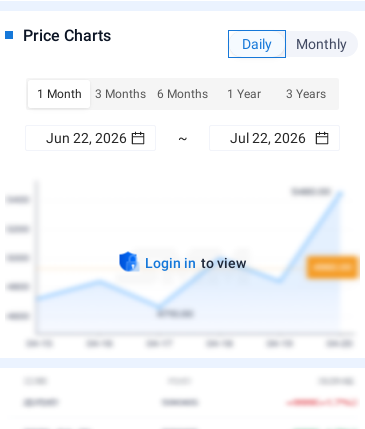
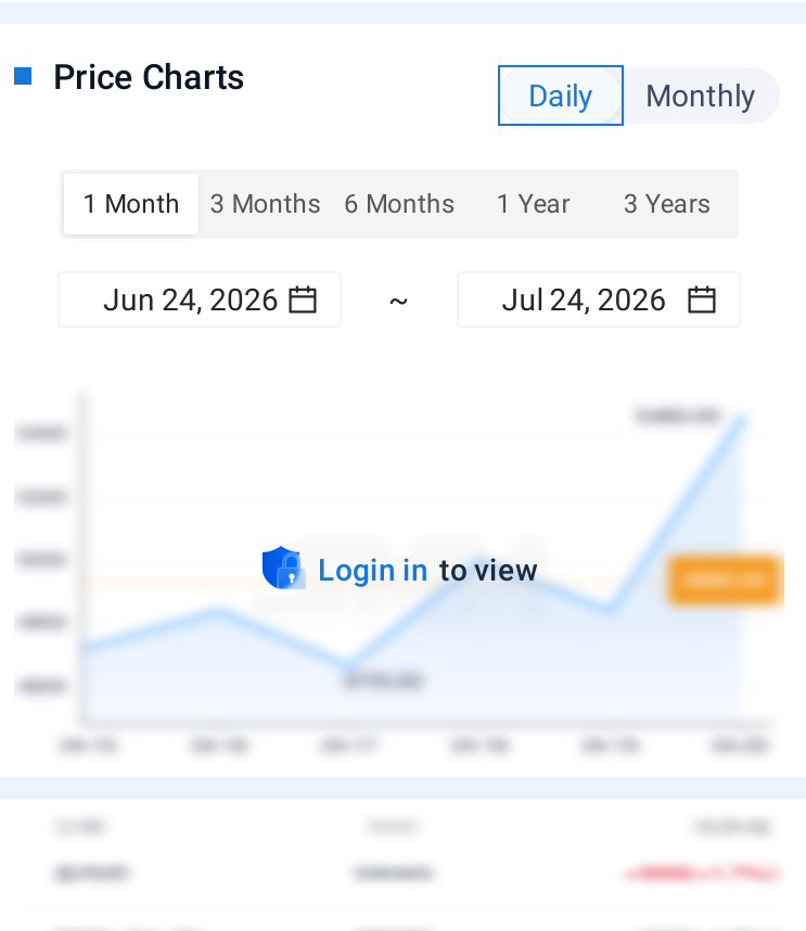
- Jun 22, 2026
+ Jun 24, 2026

- Jul 22, 2026
+ Jul 24, 2026
